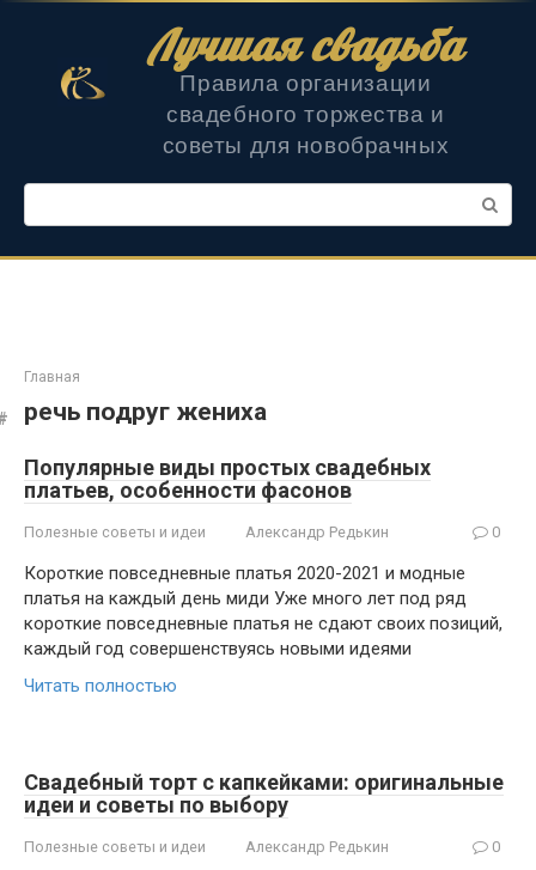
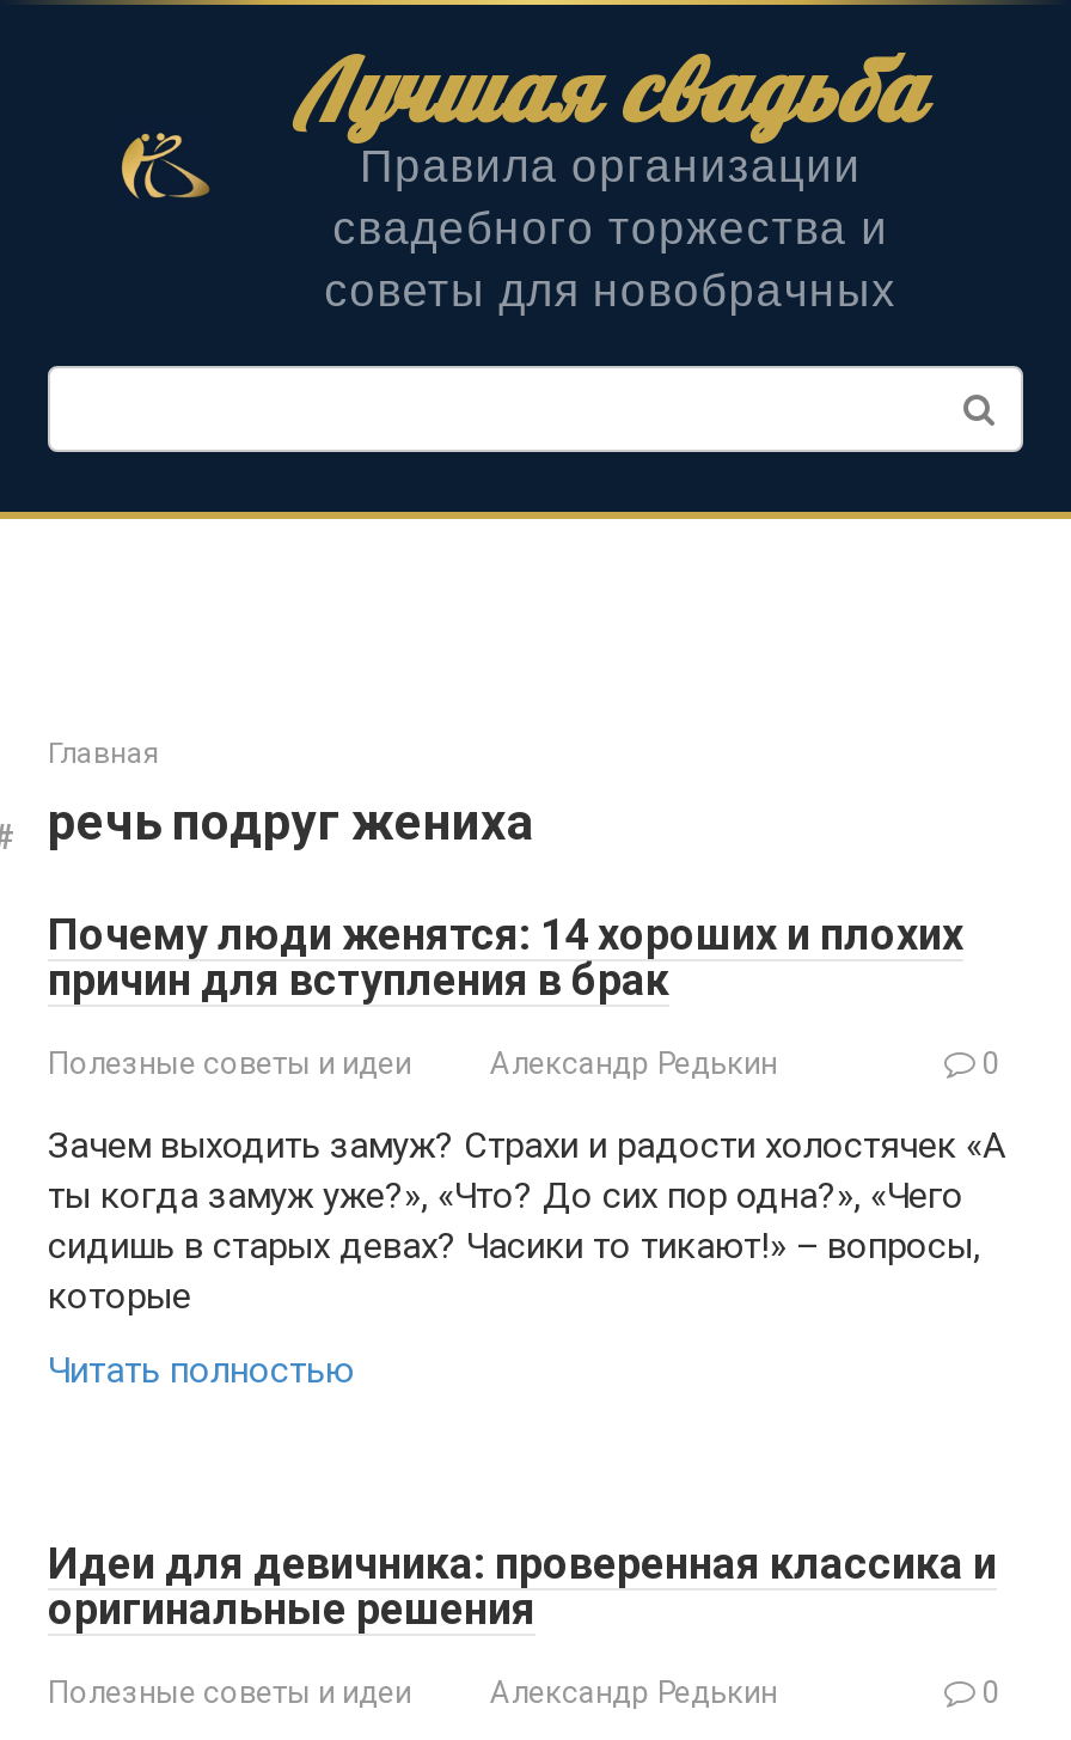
- Популярные виды простых свадебных
- платьев, особенности фасонов
+ Почему люди женятся: 14 хороших и плохих
+ причин для вступления в брак

- Короткие повседневные платья 2020-2021 и модные
- платья на каждый день миди Уже много лет под ряд
- короткие повседневные платья не сдают своих позиций,
- каждый год совершенствуясь новыми идеями
+ Зачем выходить замуж? Страхи и радости холостячек «А
+ ты когда замуж уже?», «Что? До сих пор одна?», «Чего
+ сидишь в старых девах? Часики то тикают!» – вопросы,
+ которые

- Свадебный торт с капкейками: оригинальные
- идеи и советы по выбору
+ Идеи для девичника: проверенная классика и
+ оригинальные решения
